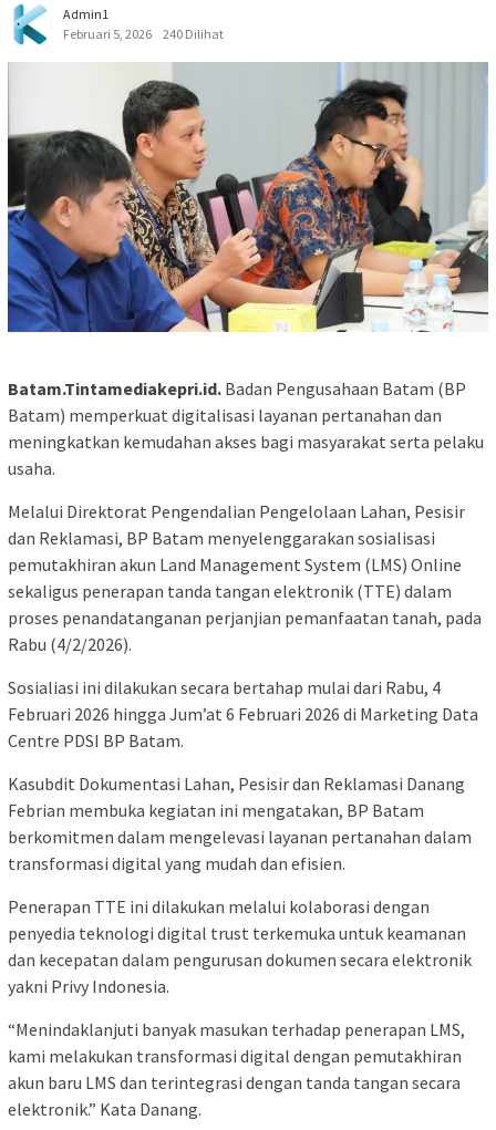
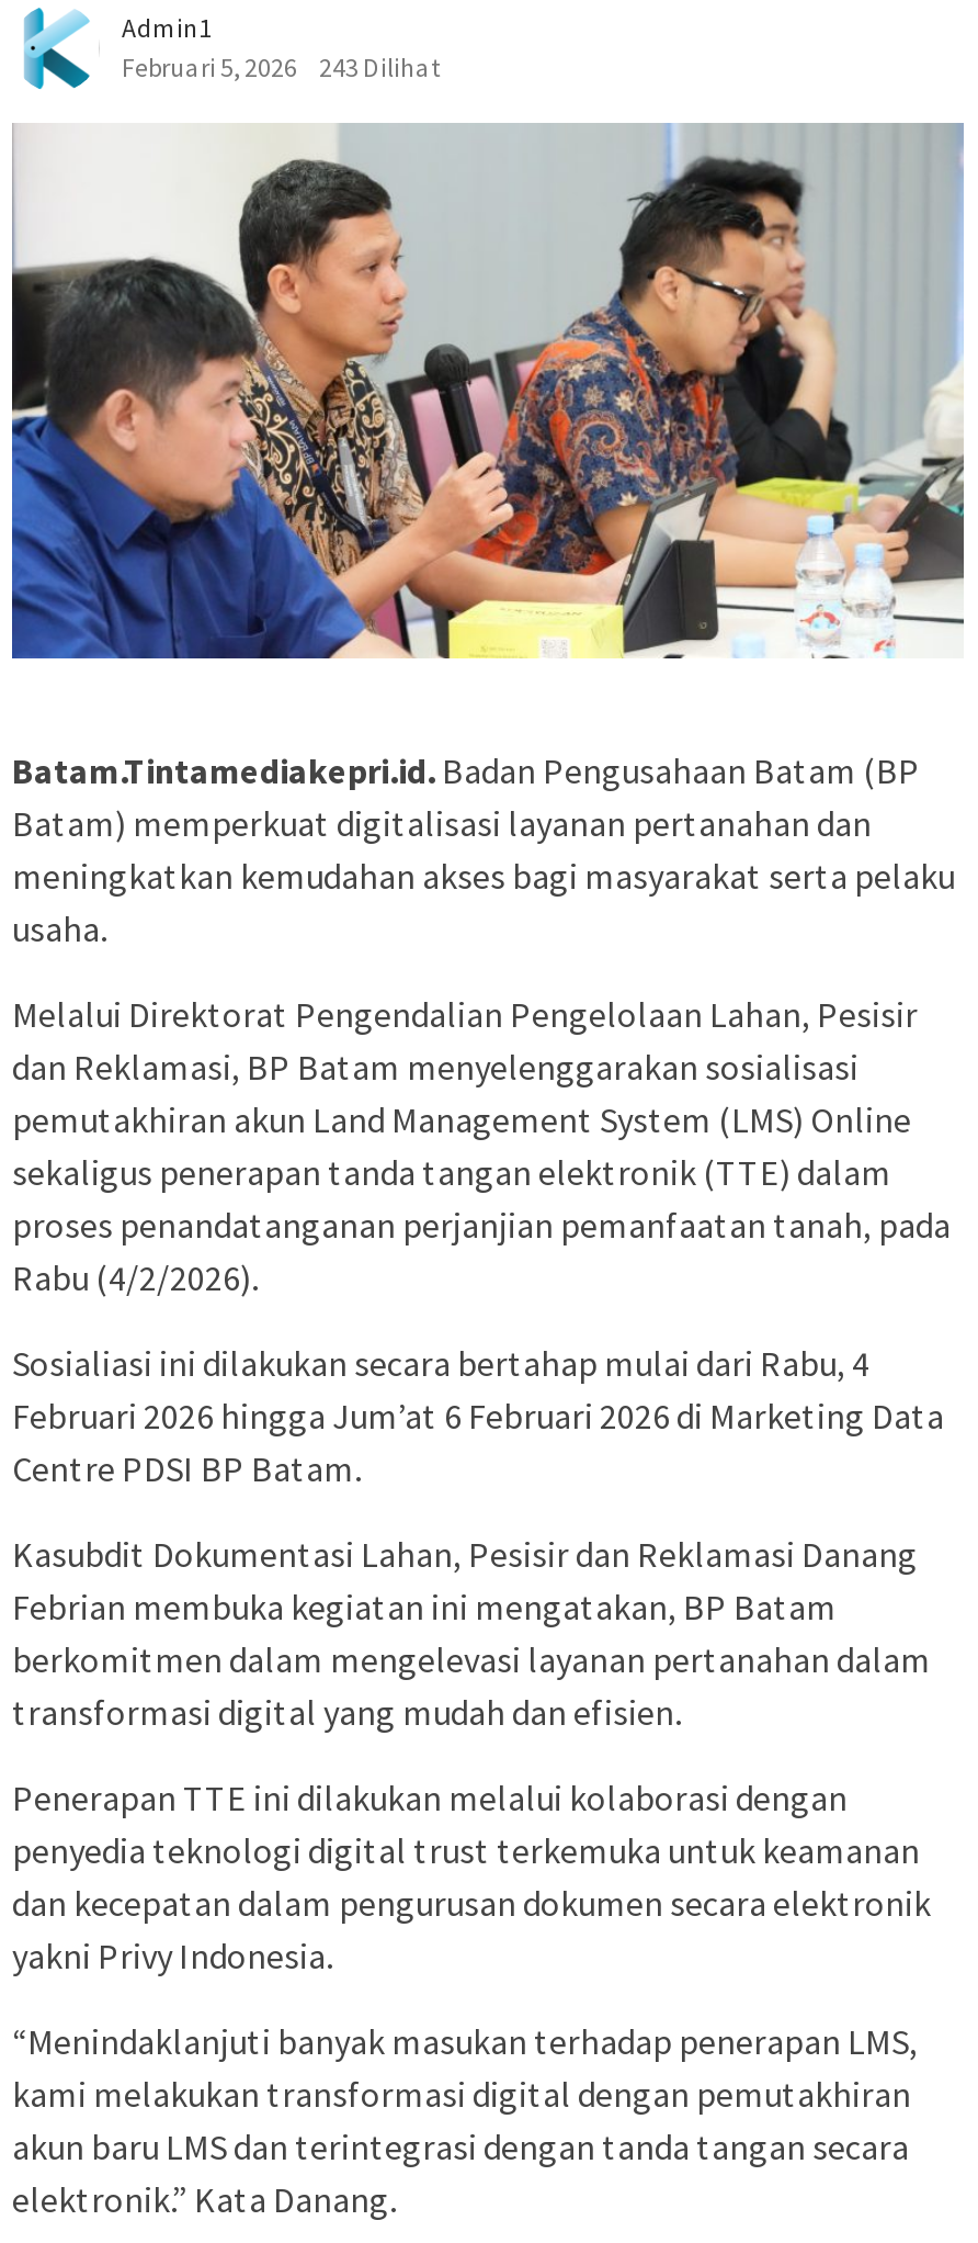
- Februari 5, 2026 240 Dilihat
+ Februari 5, 2026 243 Dilihat
